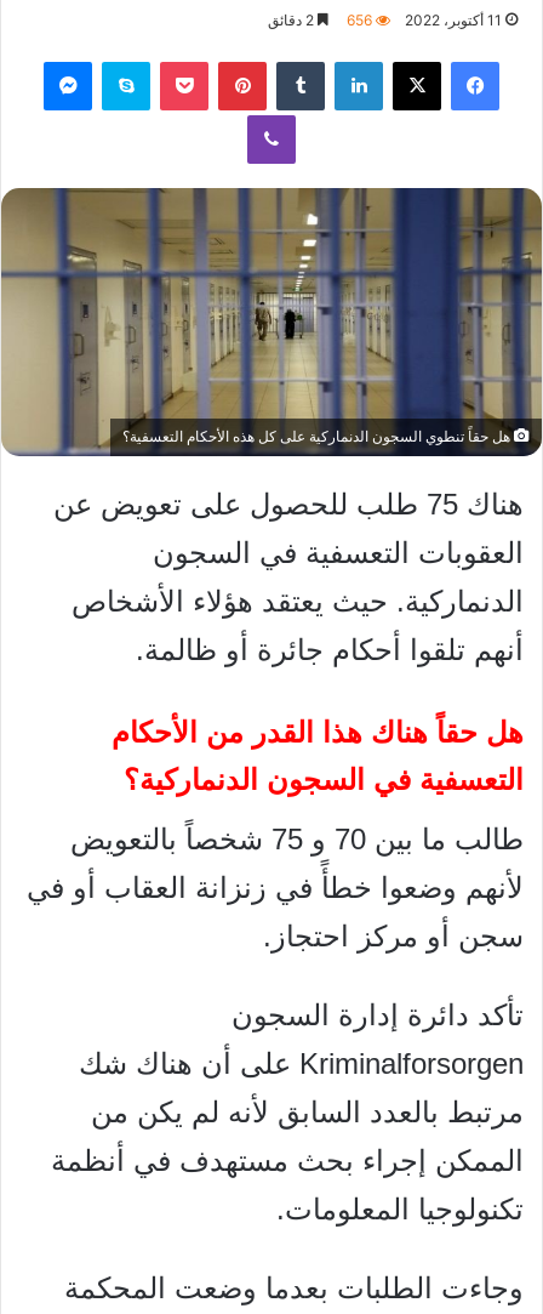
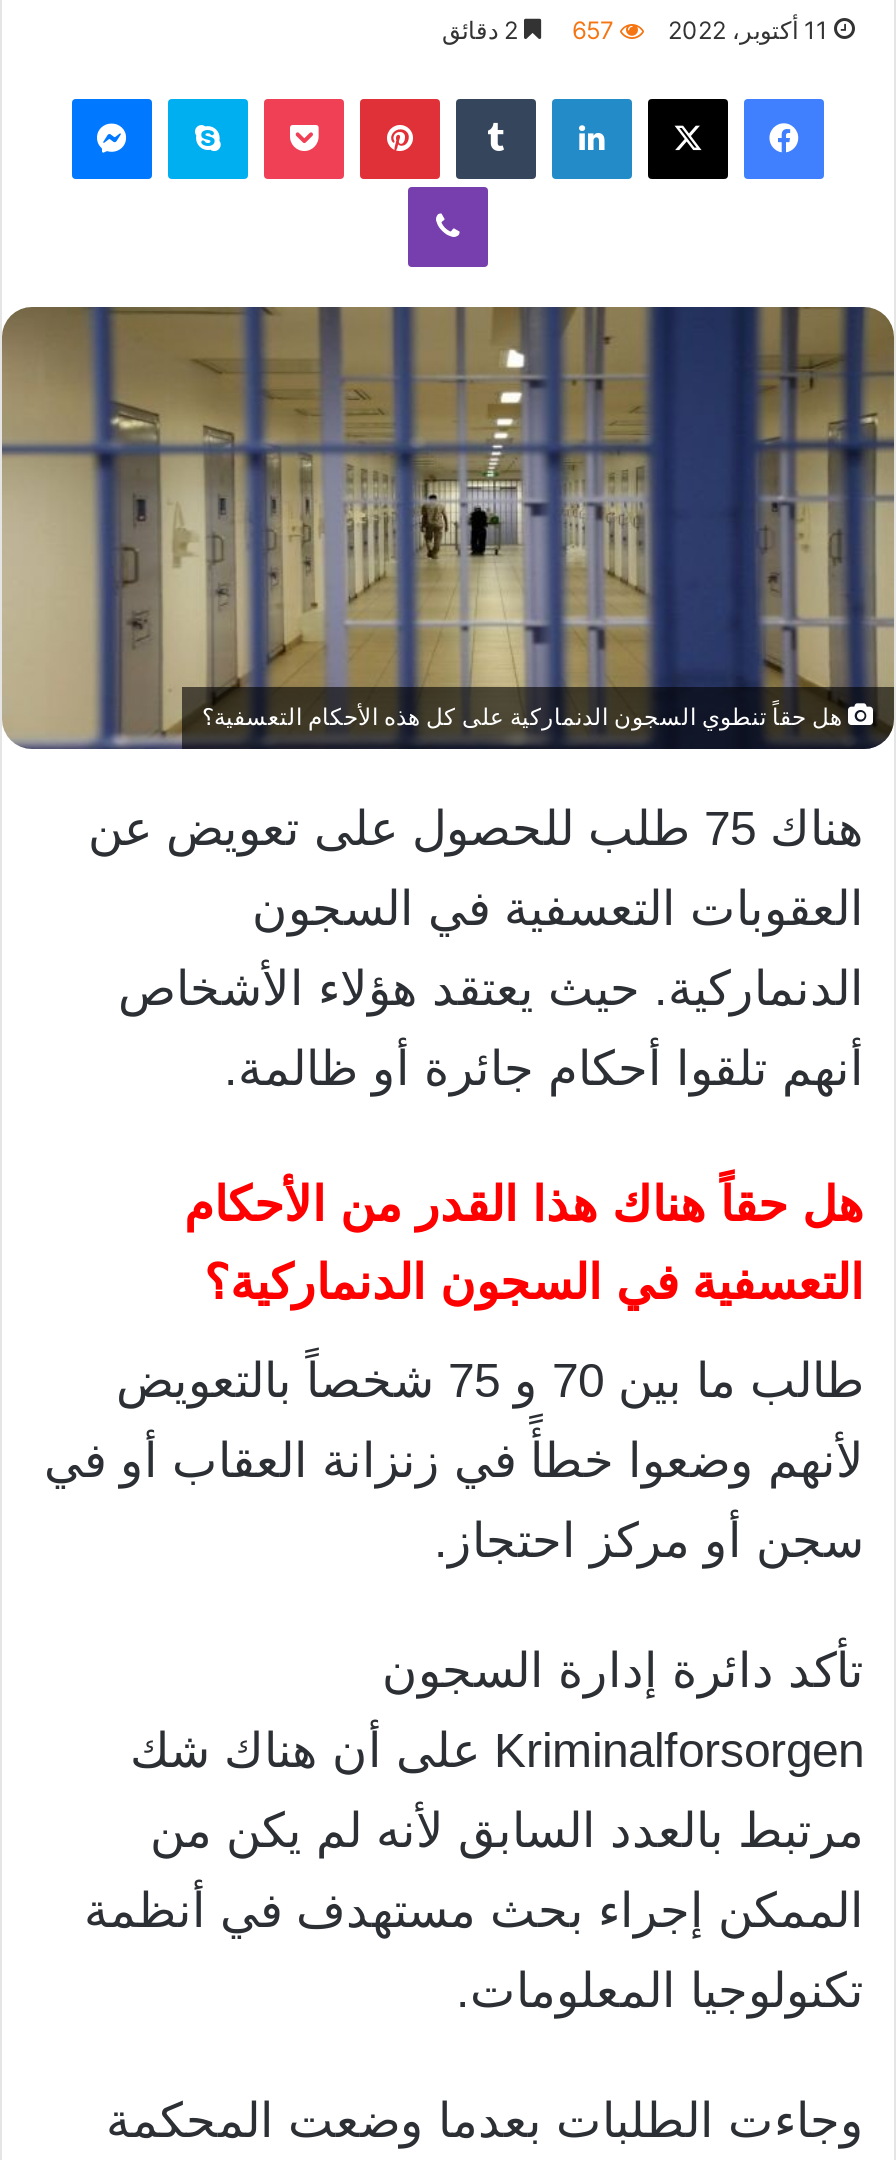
- 656
+ 657
